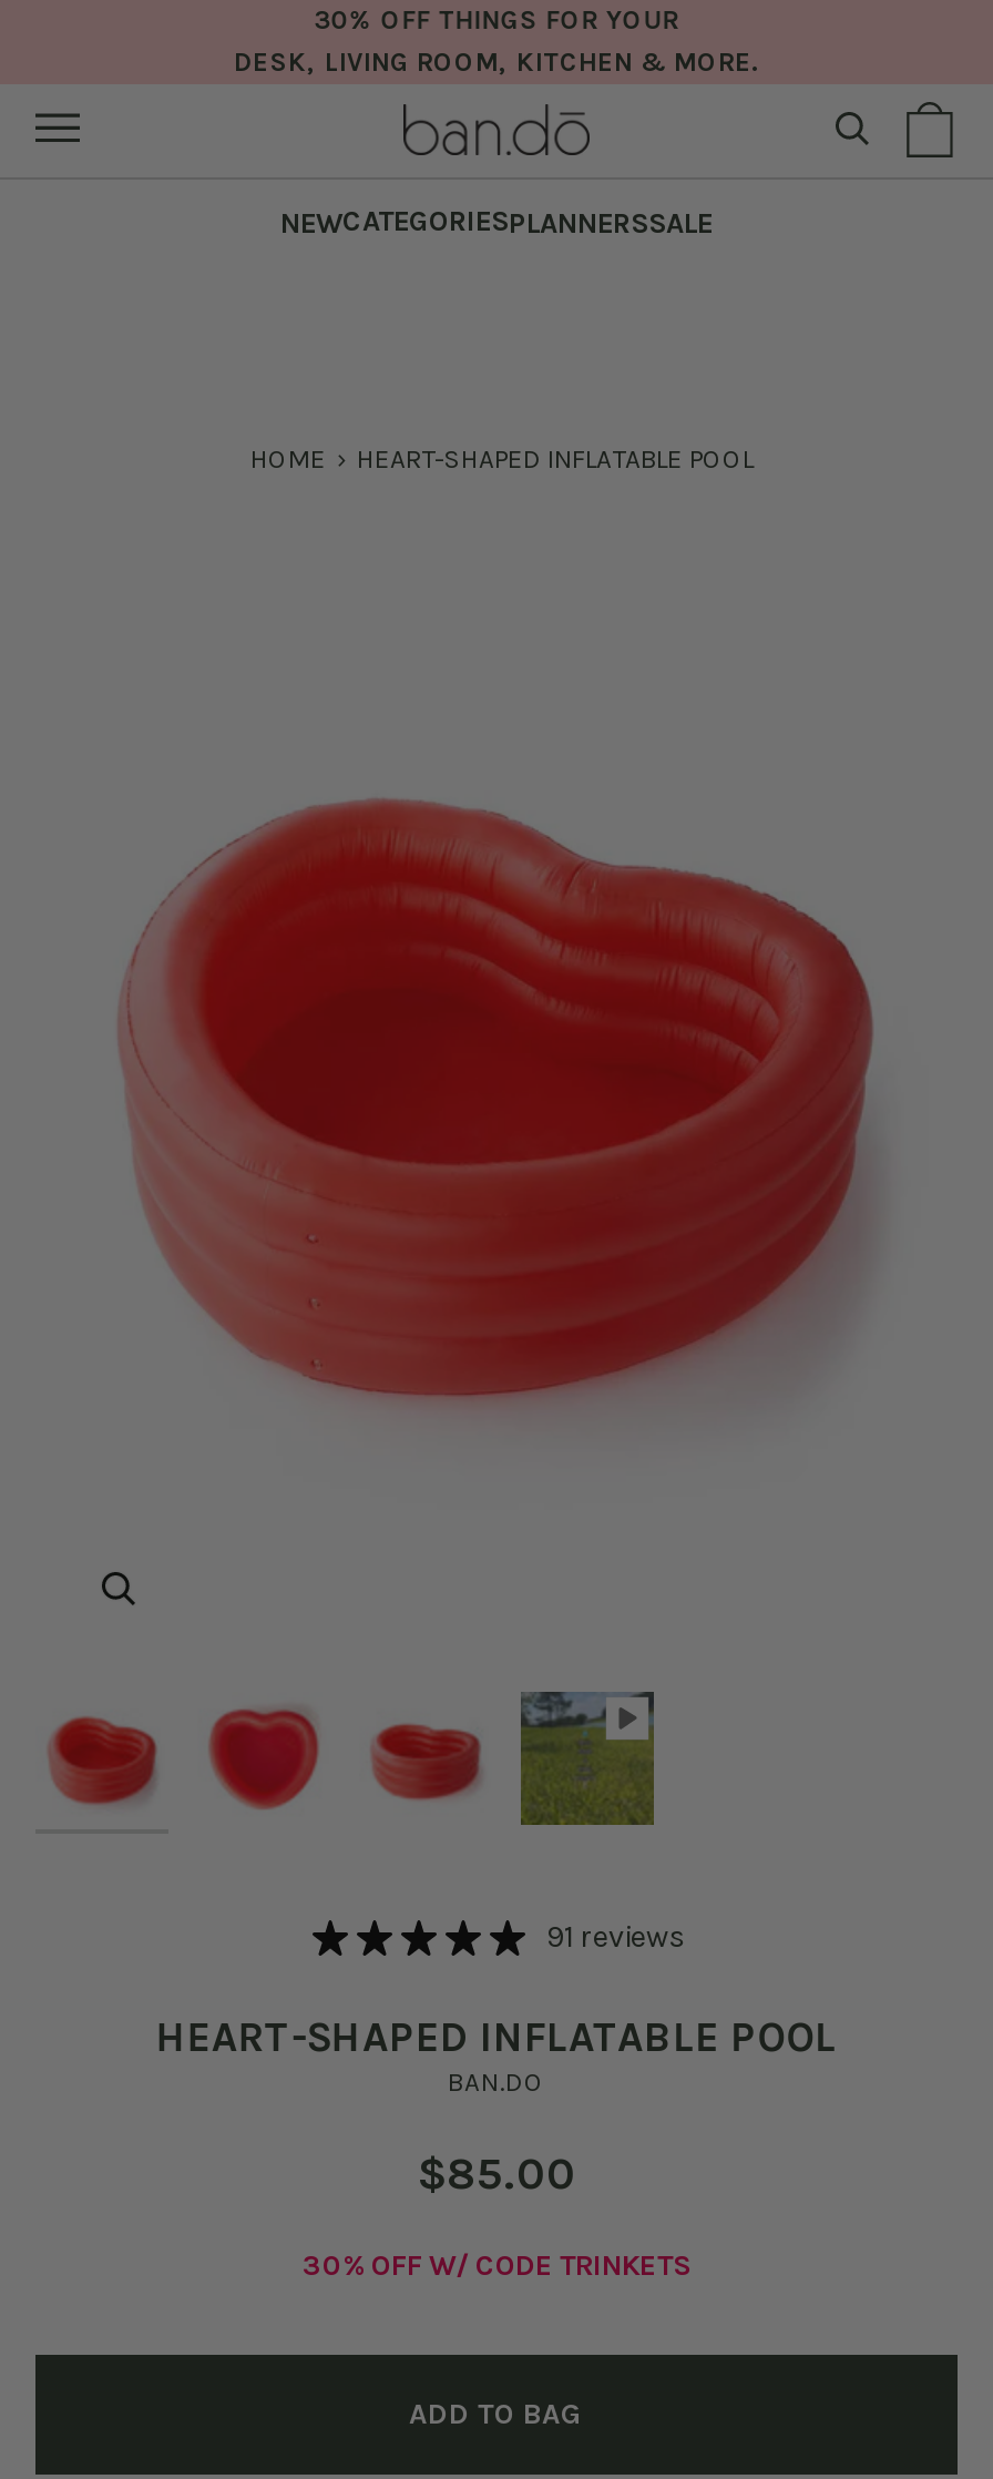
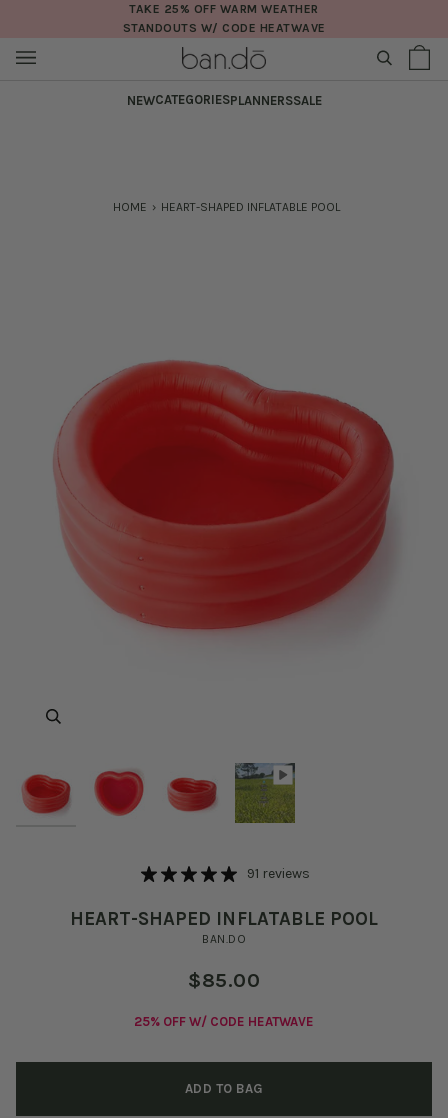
- 30% OFF THINGS FOR YOUR
- DESK, LIVING ROOM, KITCHEN & MORE.
+ TAKE 25% OFF WARM WEATHER
+ STANDOUTS W/ CODE HEATWAVE

- 30% OFF W/ CODE TRINKETS
+ 25% OFF W/ CODE HEATWAVE
